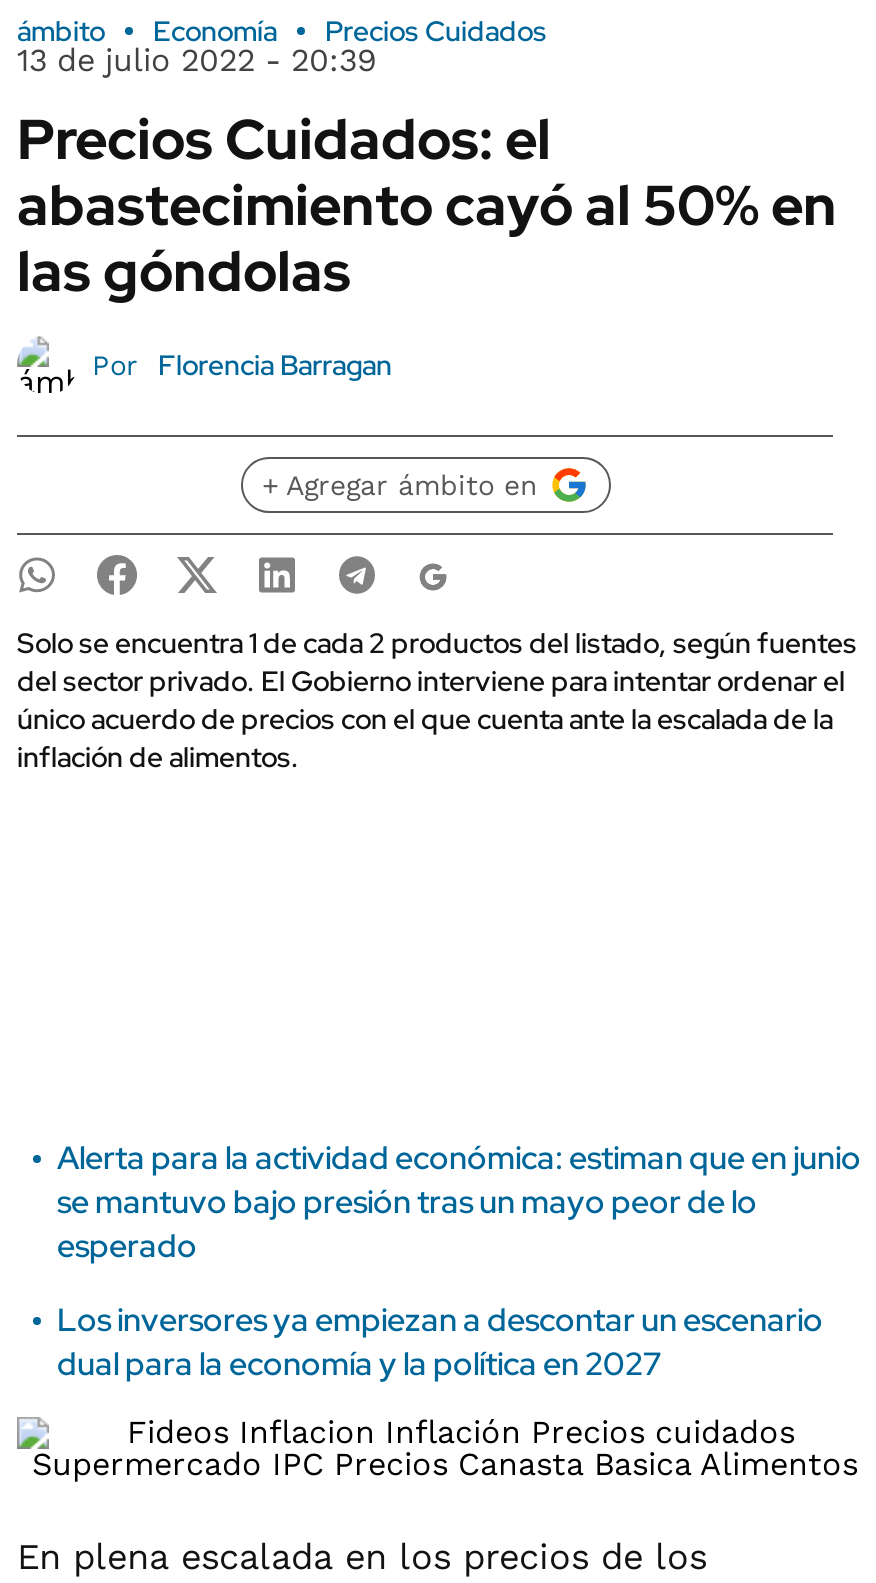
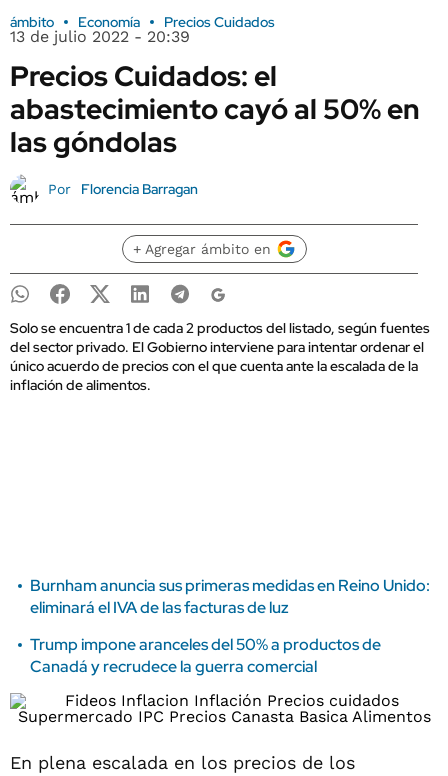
- Alerta para la actividad económica: estiman que en junio
- se mantuvo bajo presión tras un mayo peor de lo
- esperado
+ Burnham anuncia sus primeras medidas en Reino Unido:
+ eliminará el IVA de las facturas de luz

- Los inversores ya empiezan a descontar un escenario
- dual para la economía y la política en 2027
+ Trump impone aranceles del 50% a productos de
+ Canadá y recrudece la guerra comercial
